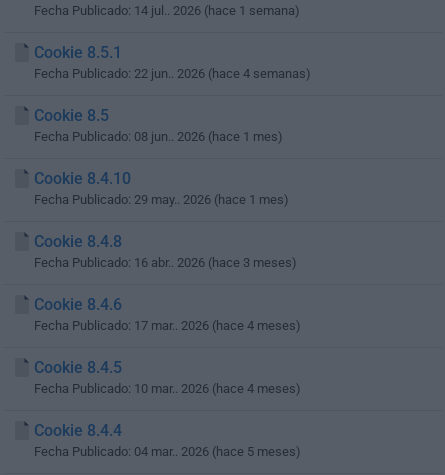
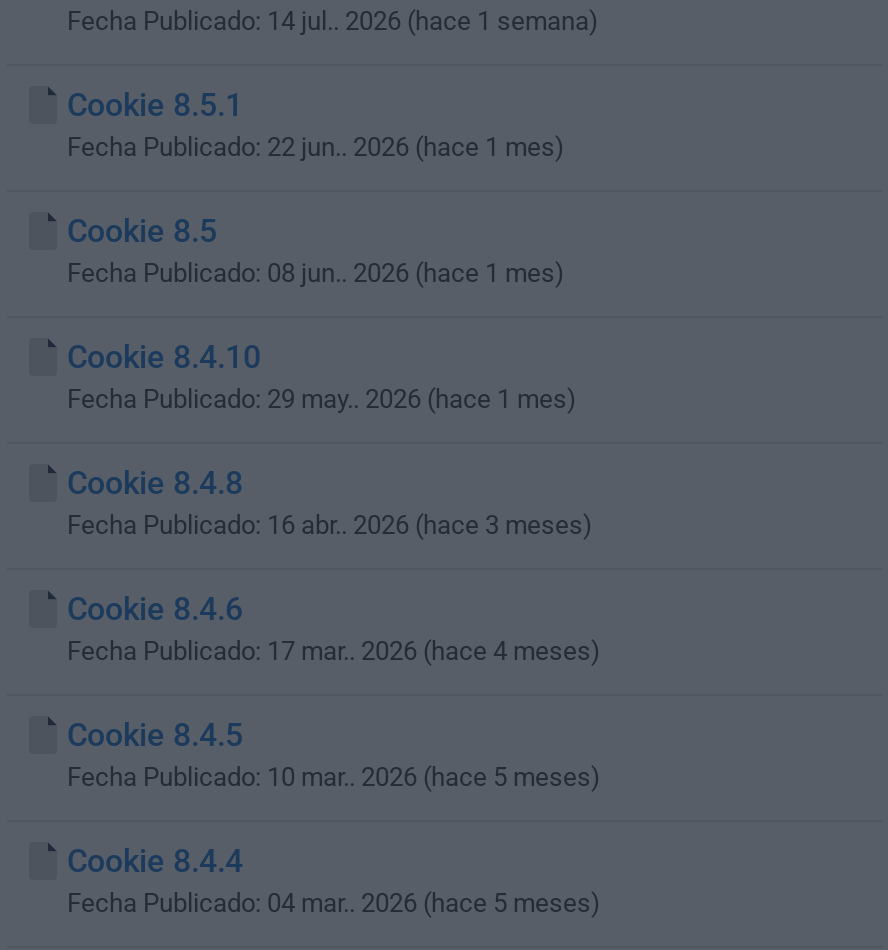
- Fecha Publicado: 22 jun.. 2026 (hace 4 semanas)
+ Fecha Publicado: 22 jun.. 2026 (hace 1 mes)

- Fecha Publicado: 10 mar.. 2026 (hace 4 meses)
+ Fecha Publicado: 10 mar.. 2026 (hace 5 meses)
